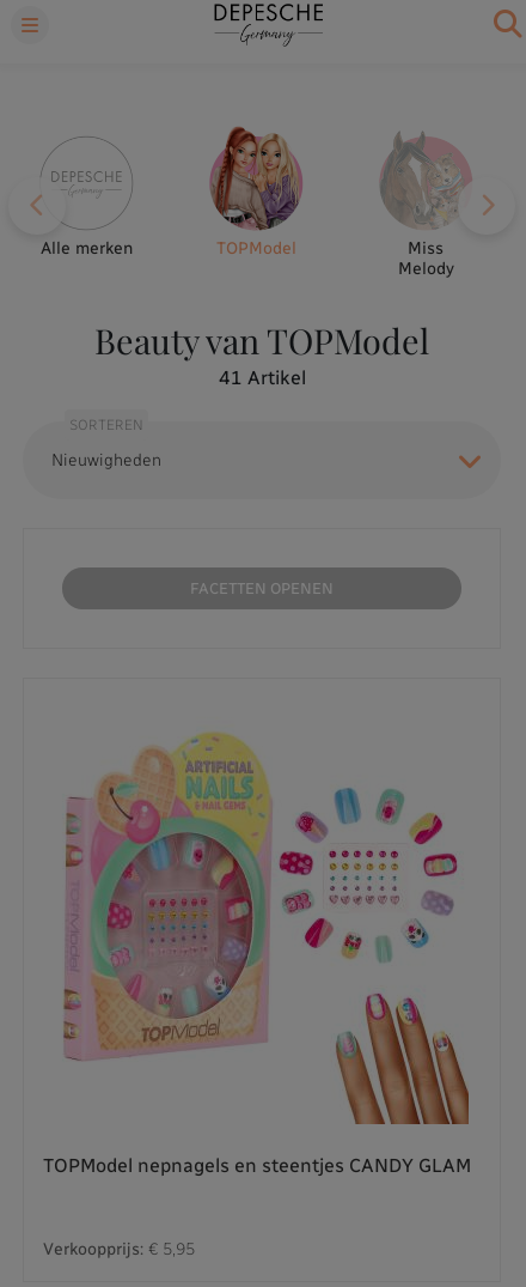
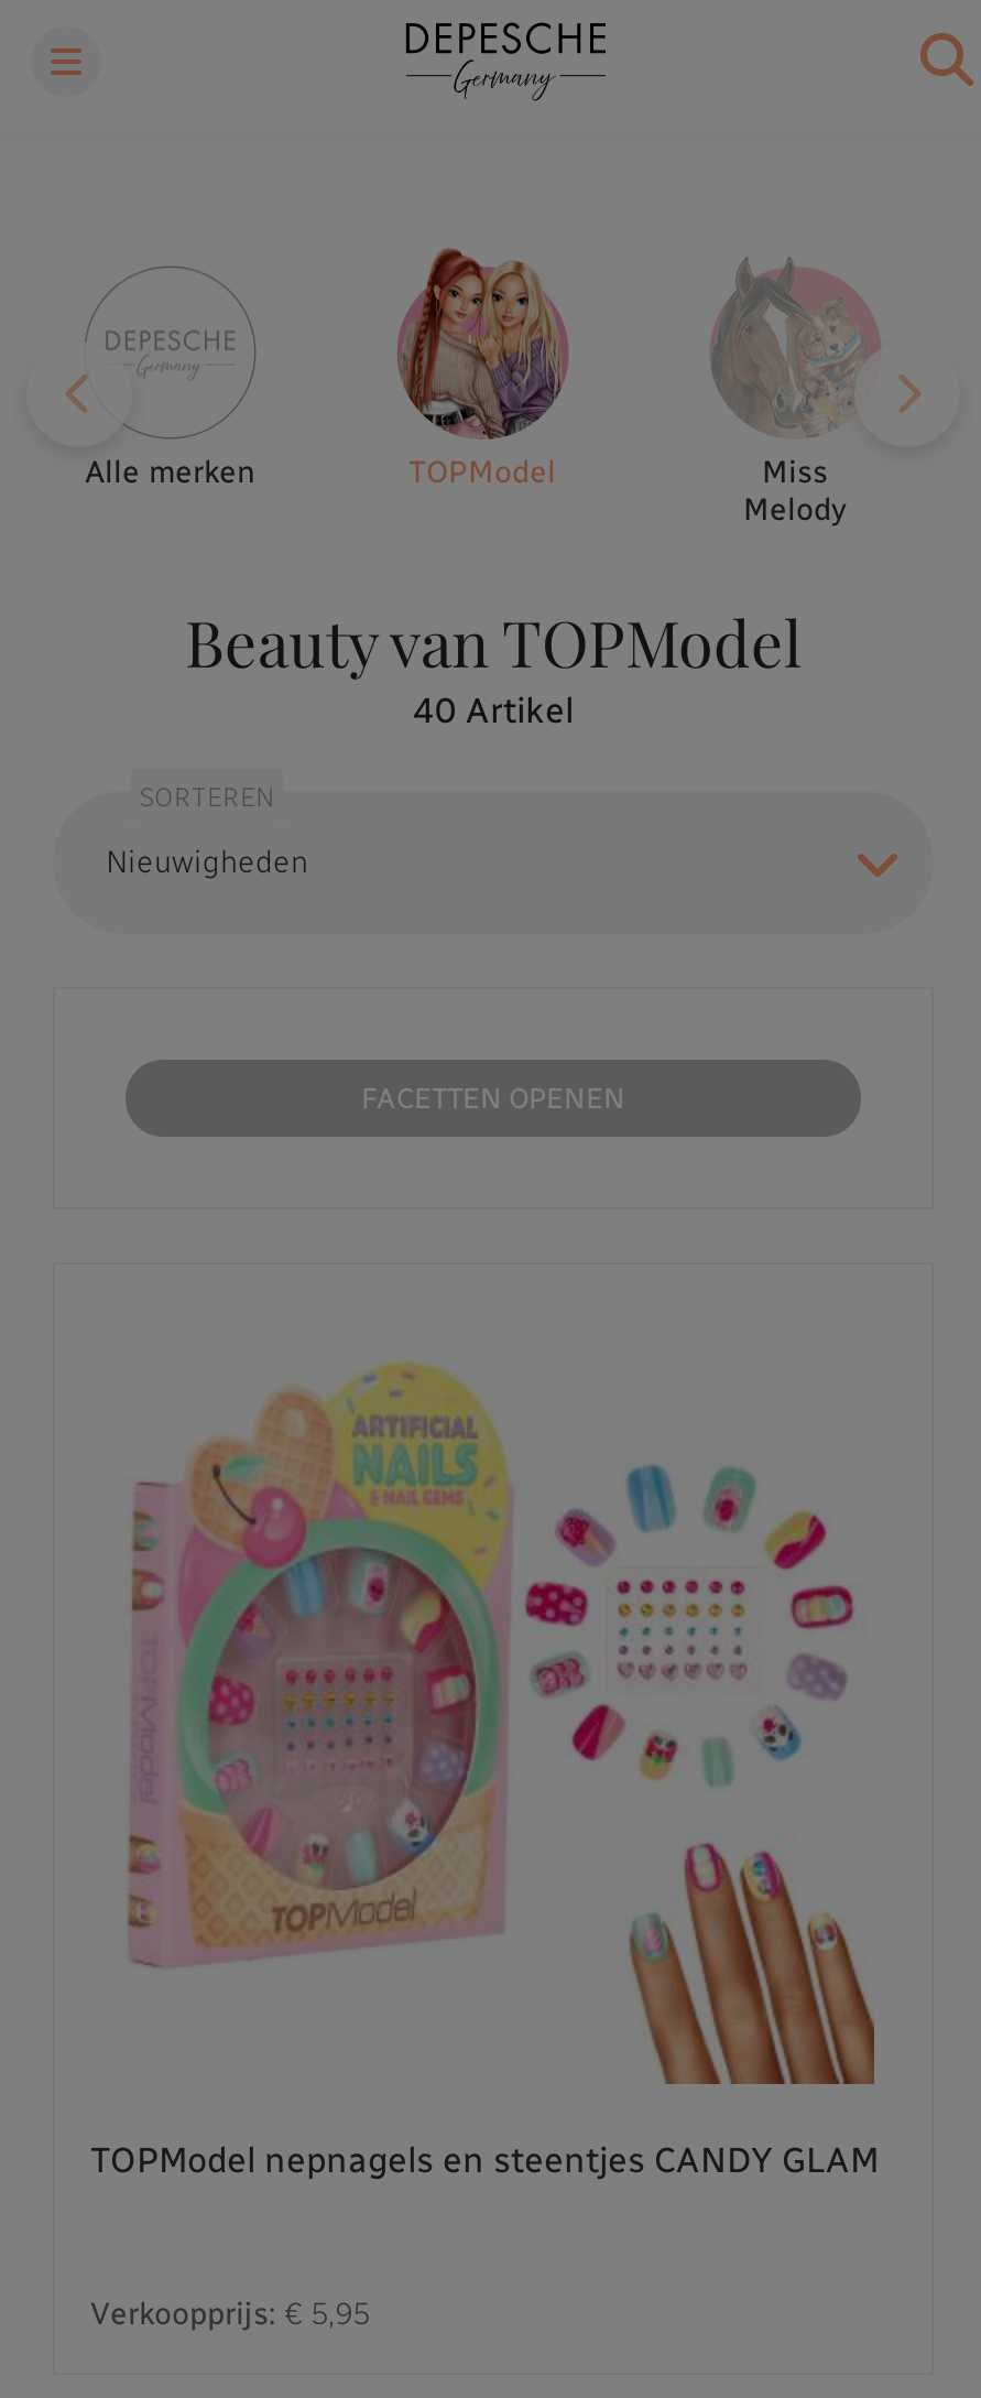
- 41 Artikel
+ 40 Artikel
